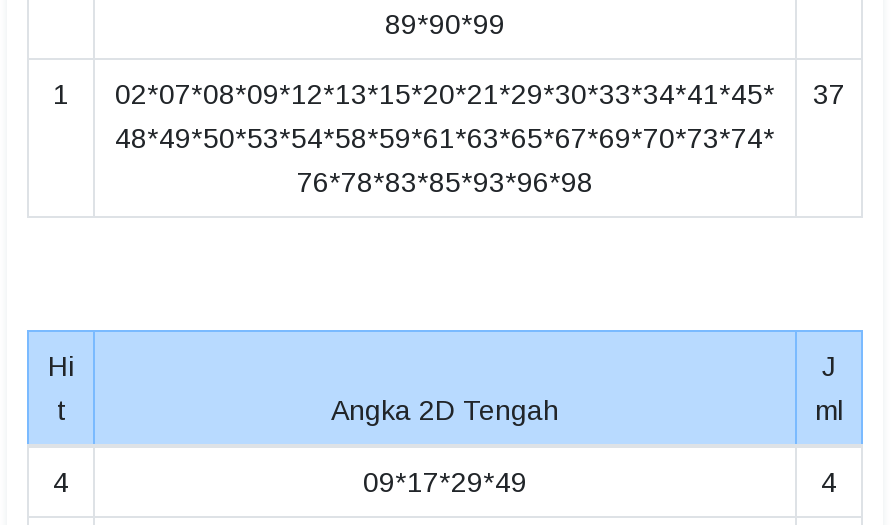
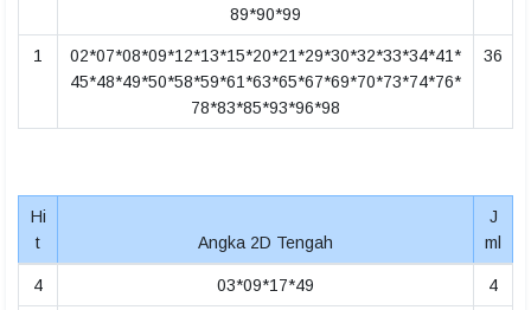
- 02*07*08*09*12*13*15*20*21*29*30*33*34*41*45*
+ 02*07*08*09*12*13*15*20*21*29*30*32*33*34*41*

- 37
+ 36

- 48*49*50*53*54*58*59*61*63*65*67*69*70*73*74*
+ 45*48*49*50*58*59*61*63*65*67*69*70*73*74*76*

- 76*78*83*85*93*96*98
+ 78*83*85*93*96*98

- 09*17*29*49
+ 03*09*17*49
